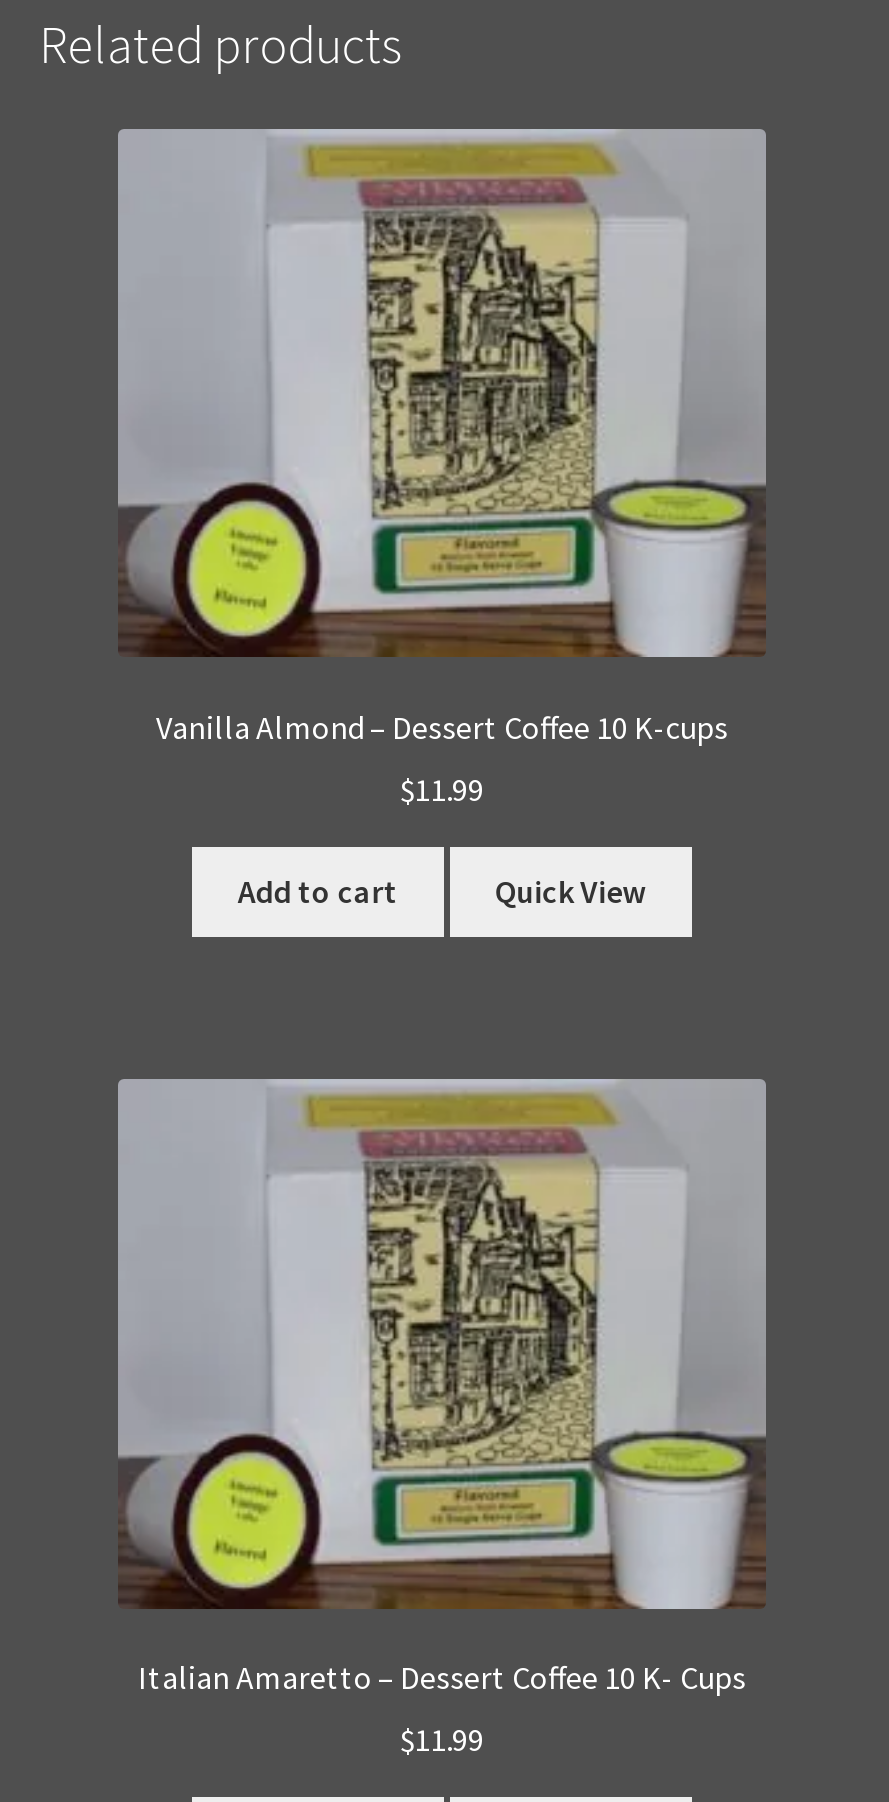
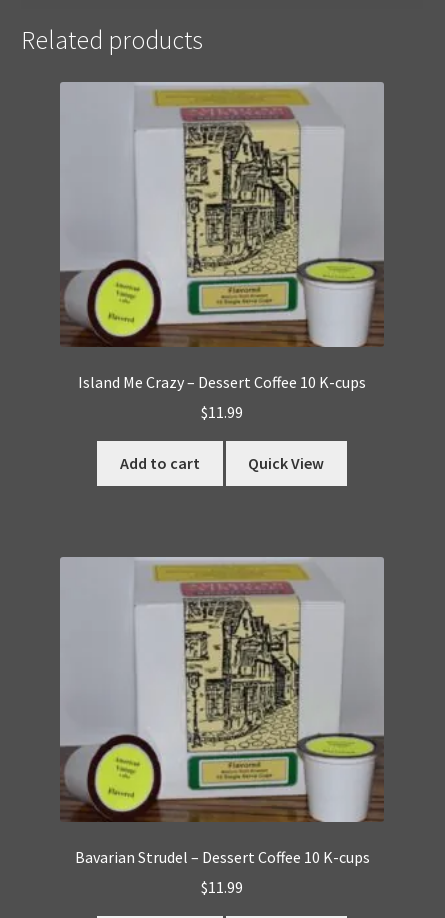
- Vanilla Almond – Dessert Coffee 10 K-cups
+ Island Me Crazy – Dessert Coffee 10 K-cups

- Italian Amaretto – Dessert Coffee 10 K- Cups
+ Bavarian Strudel – Dessert Coffee 10 K-cups
